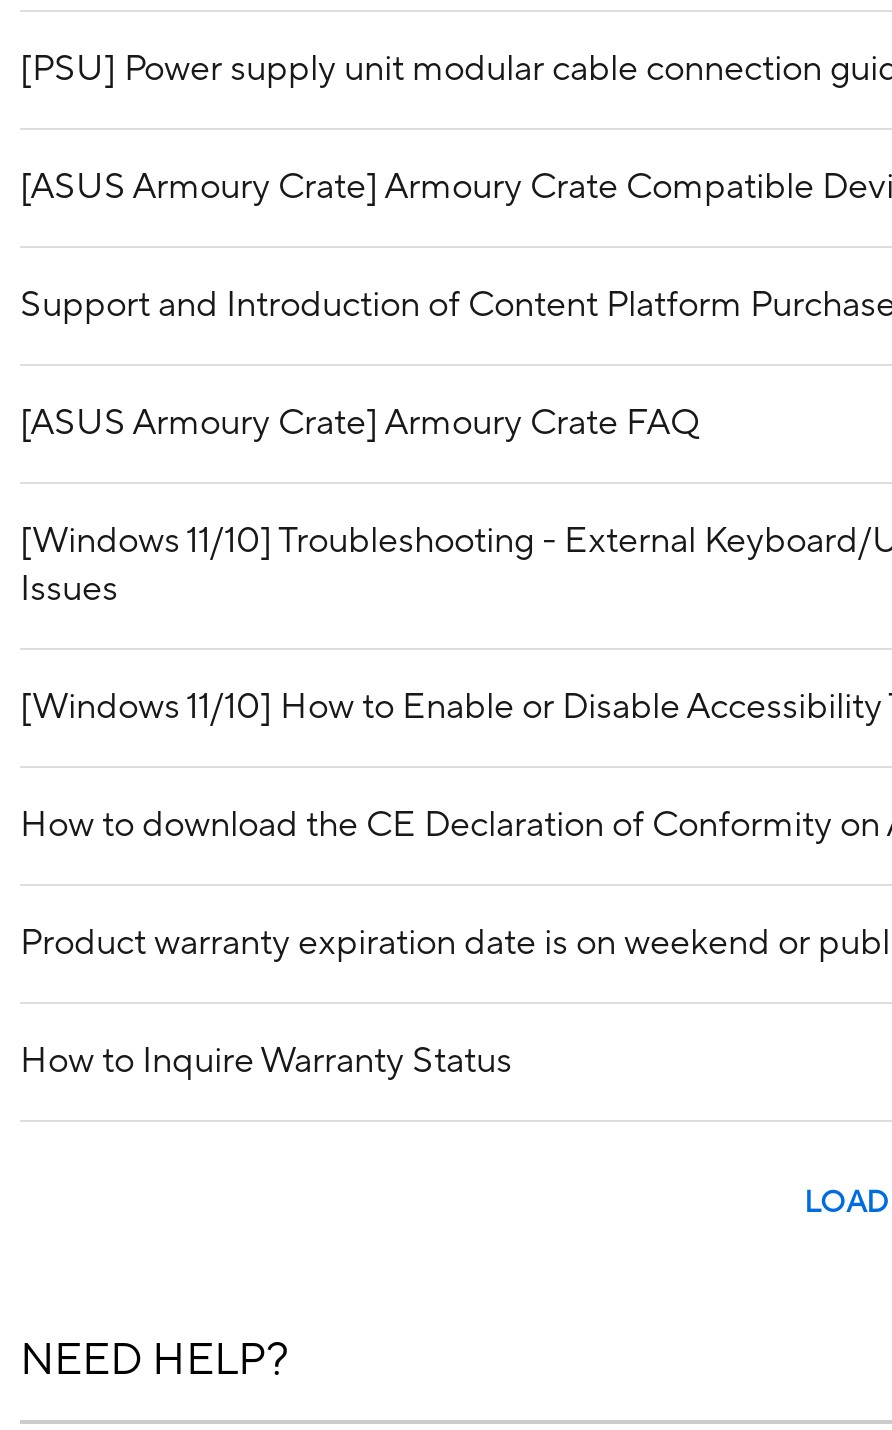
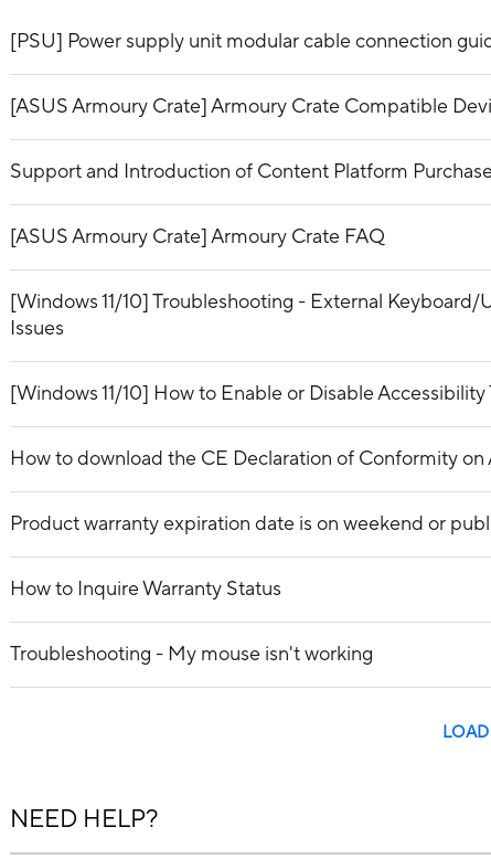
+ Troubleshooting - My mouse isn't working
